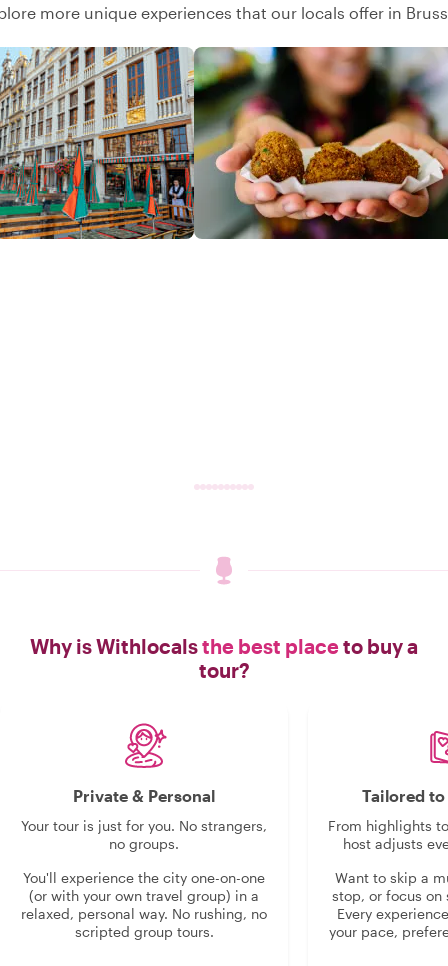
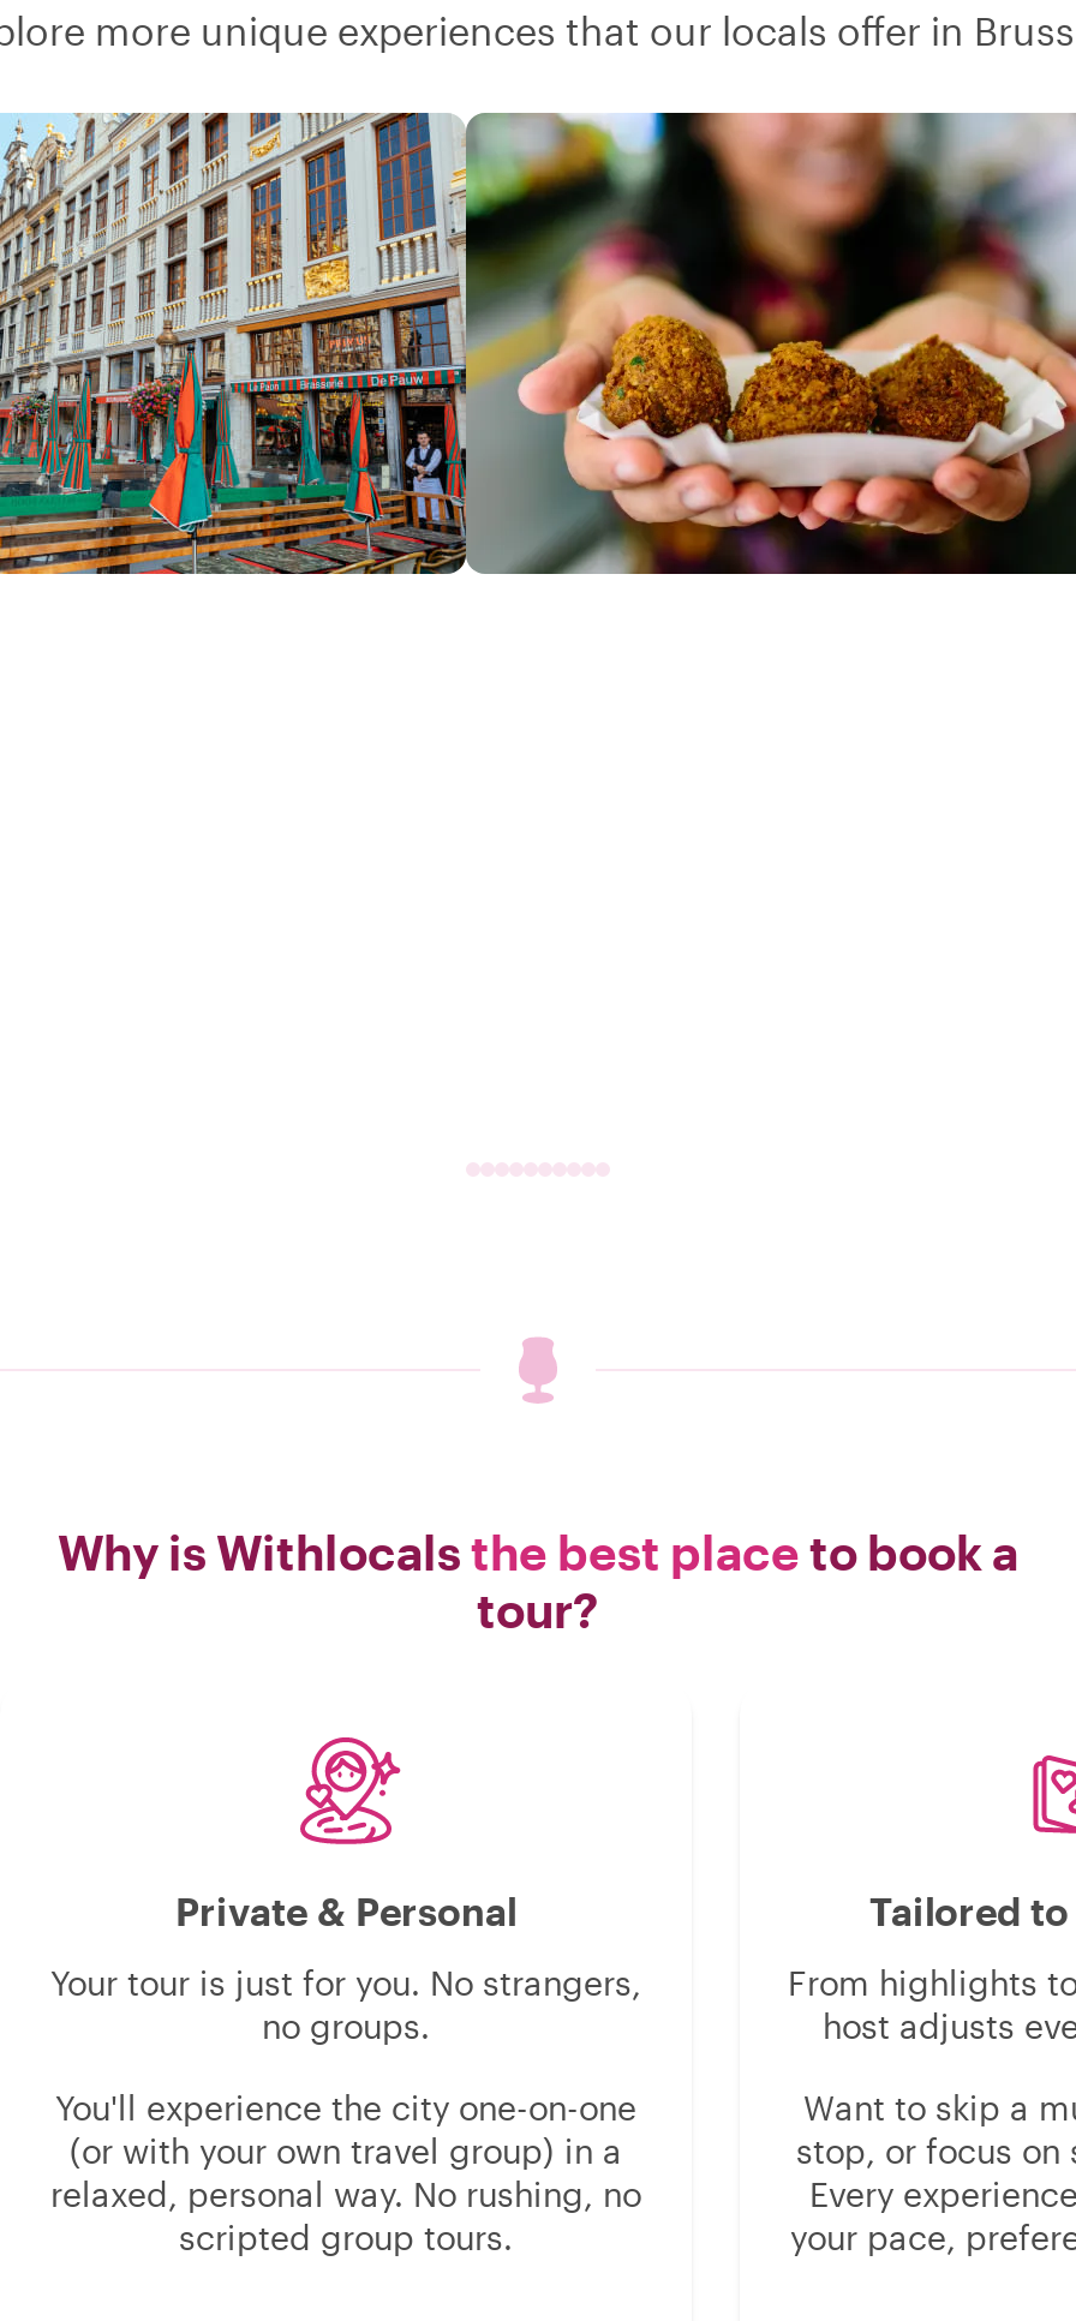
- Why is Withlocals the best place to buy a
+ Why is Withlocals the best place to book a
